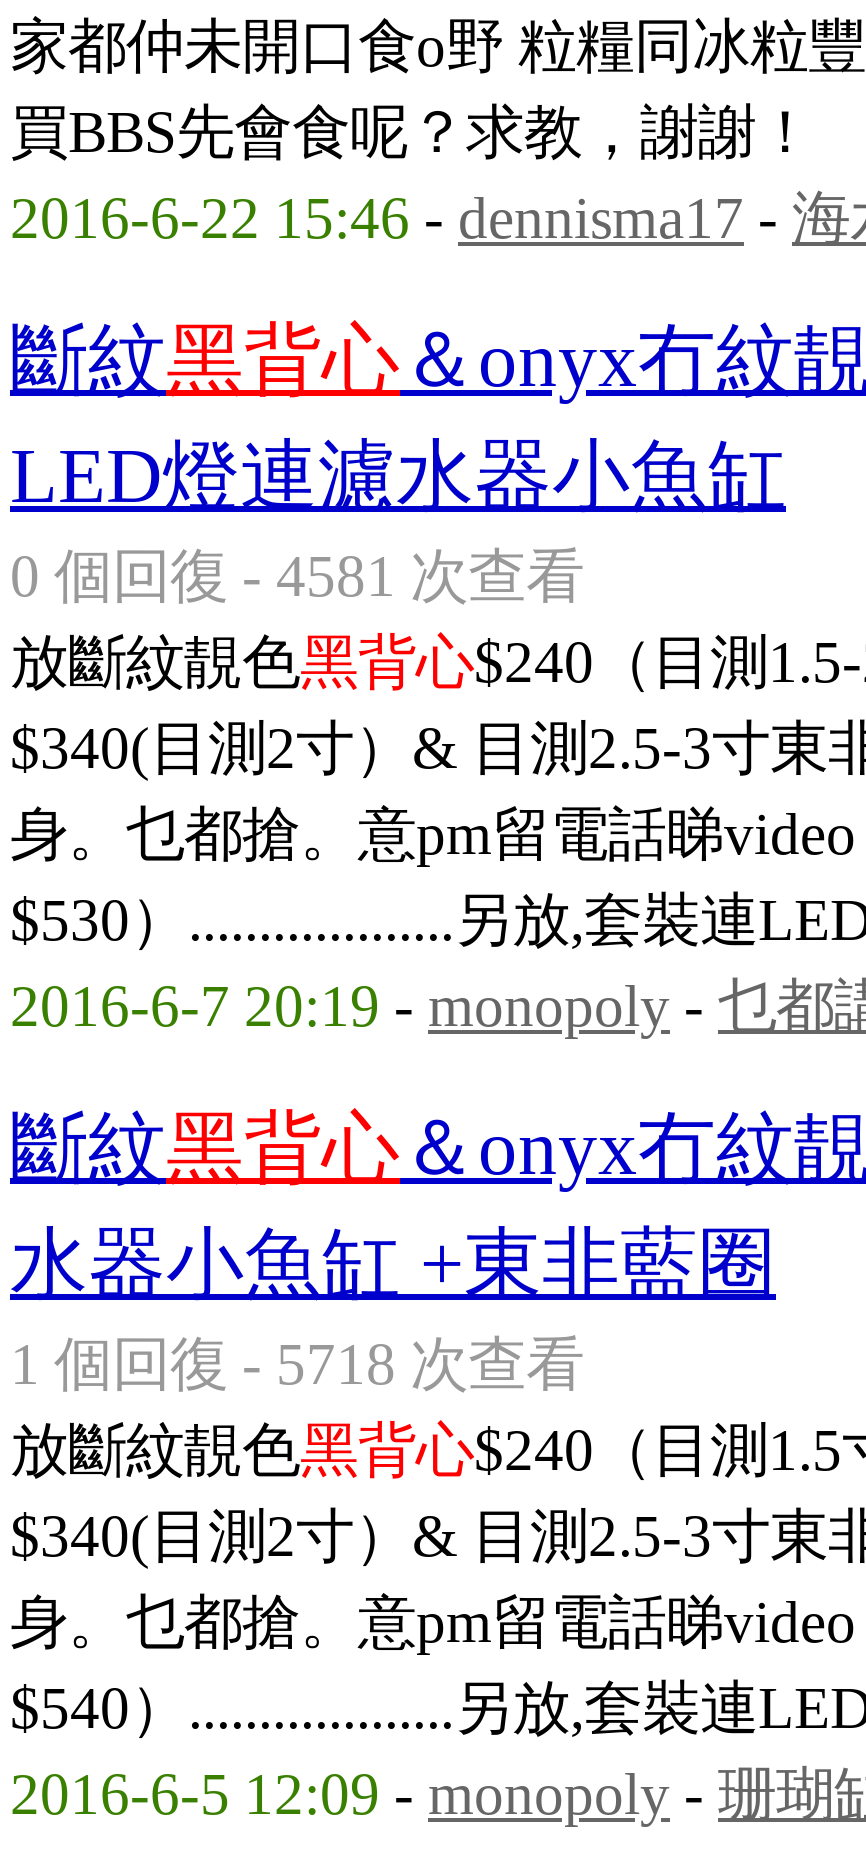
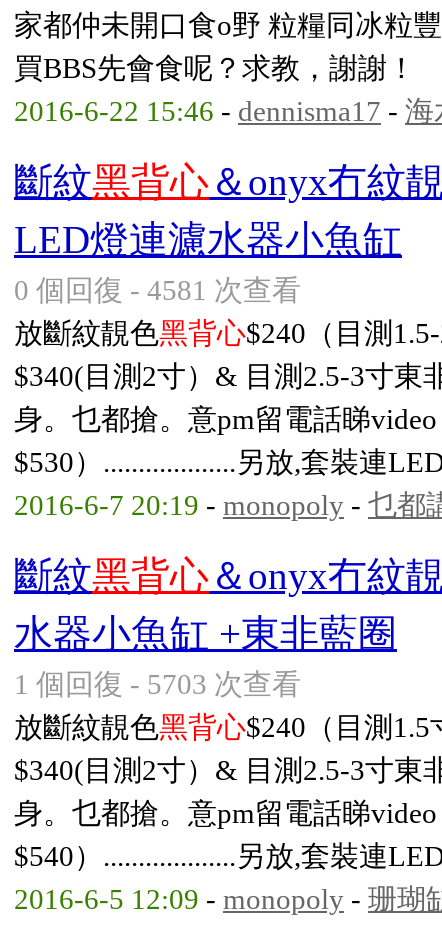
- 1 個回復 - 5718 次查看
+ 1 個回復 - 5703 次查看
